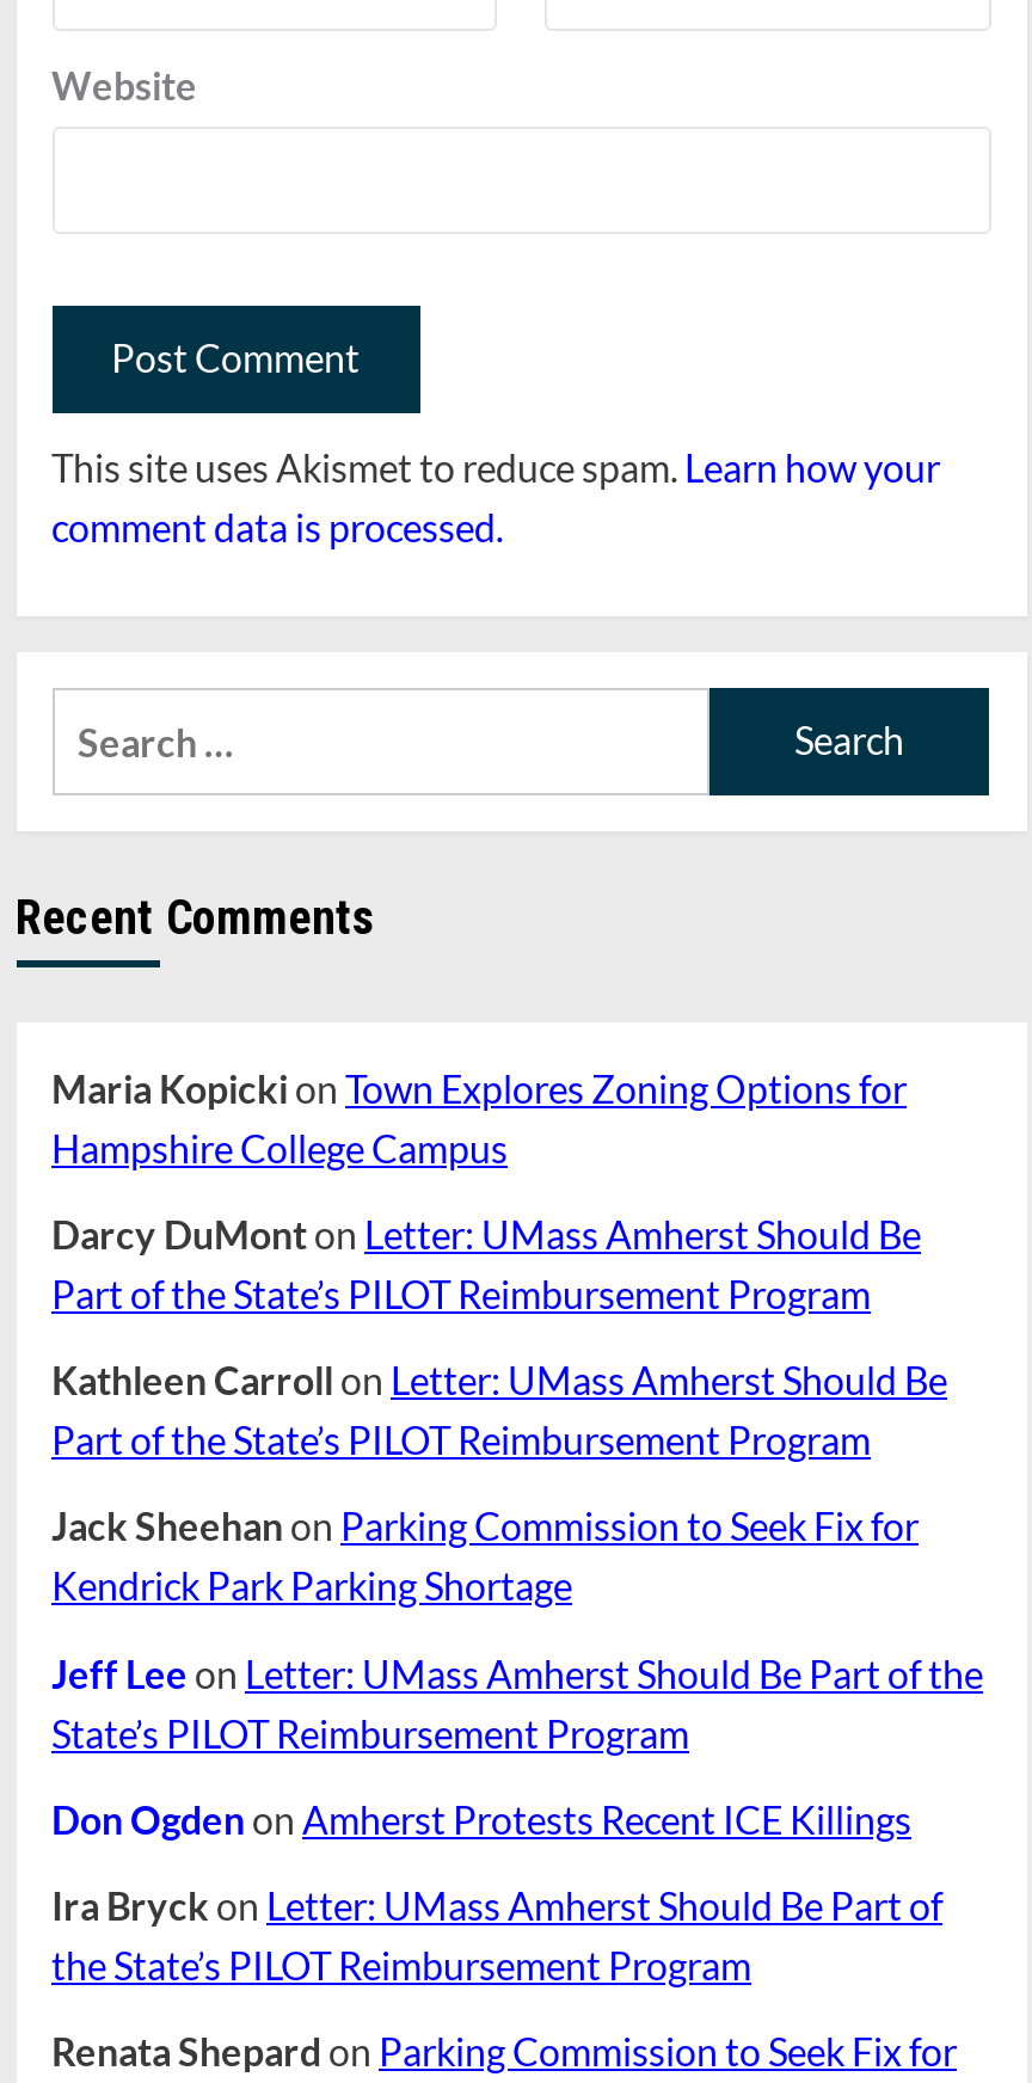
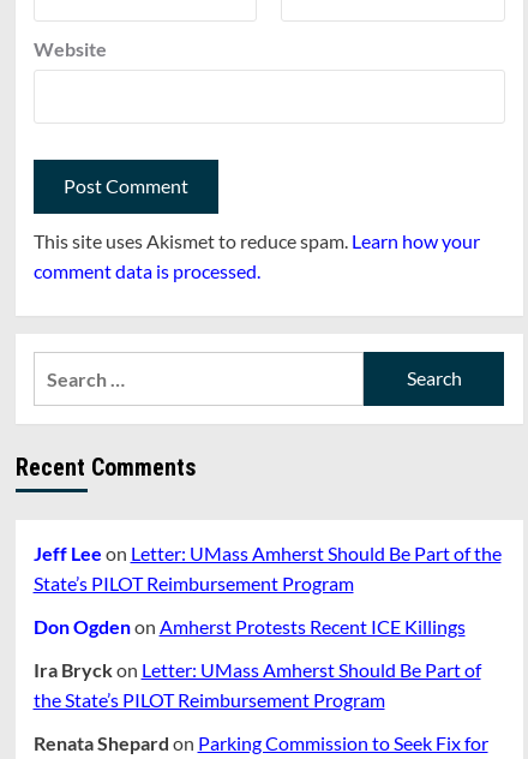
- Maria Kopicki on Town Explores Zoning Options for
- Hampshire College Campus
- Darcy DuMont on Letter: UMass Amherst Should Be
- Part of the State’s PILOT Reimbursement Program
- Kathleen Carroll on Letter: UMass Amherst Should Be
- Part of the State’s PILOT Reimbursement Program
- Jack Sheehan on Parking Commission to Seek Fix for
- Kendrick Park Parking Shortage
